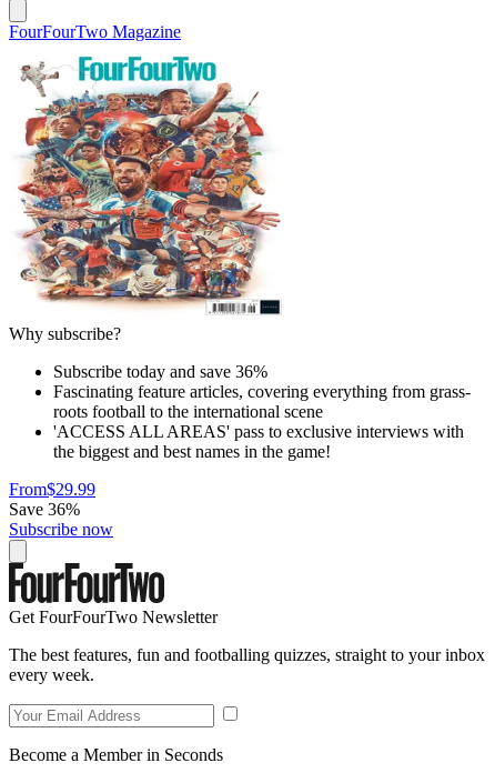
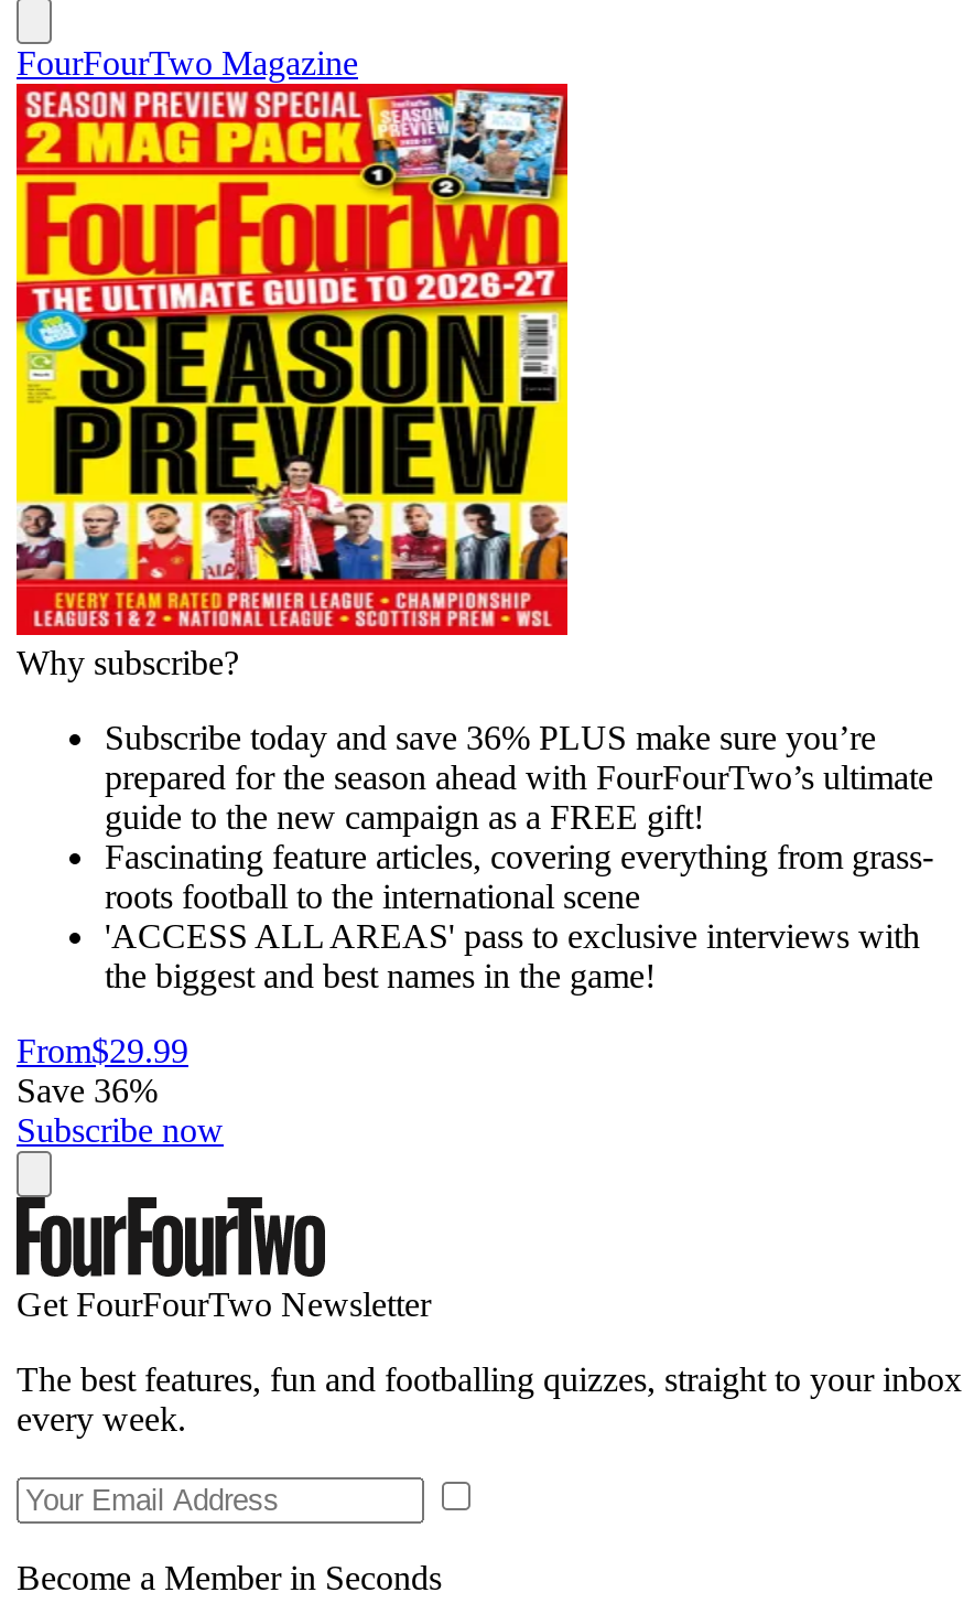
- [image]
- Subscribe today and save 36%
+ [image]
+ Subscribe today and save 36% PLUS make sure you’re
+ prepared for the season ahead with FourFourTwo’s ultimate
+ guide to the new campaign as a FREE gift!
